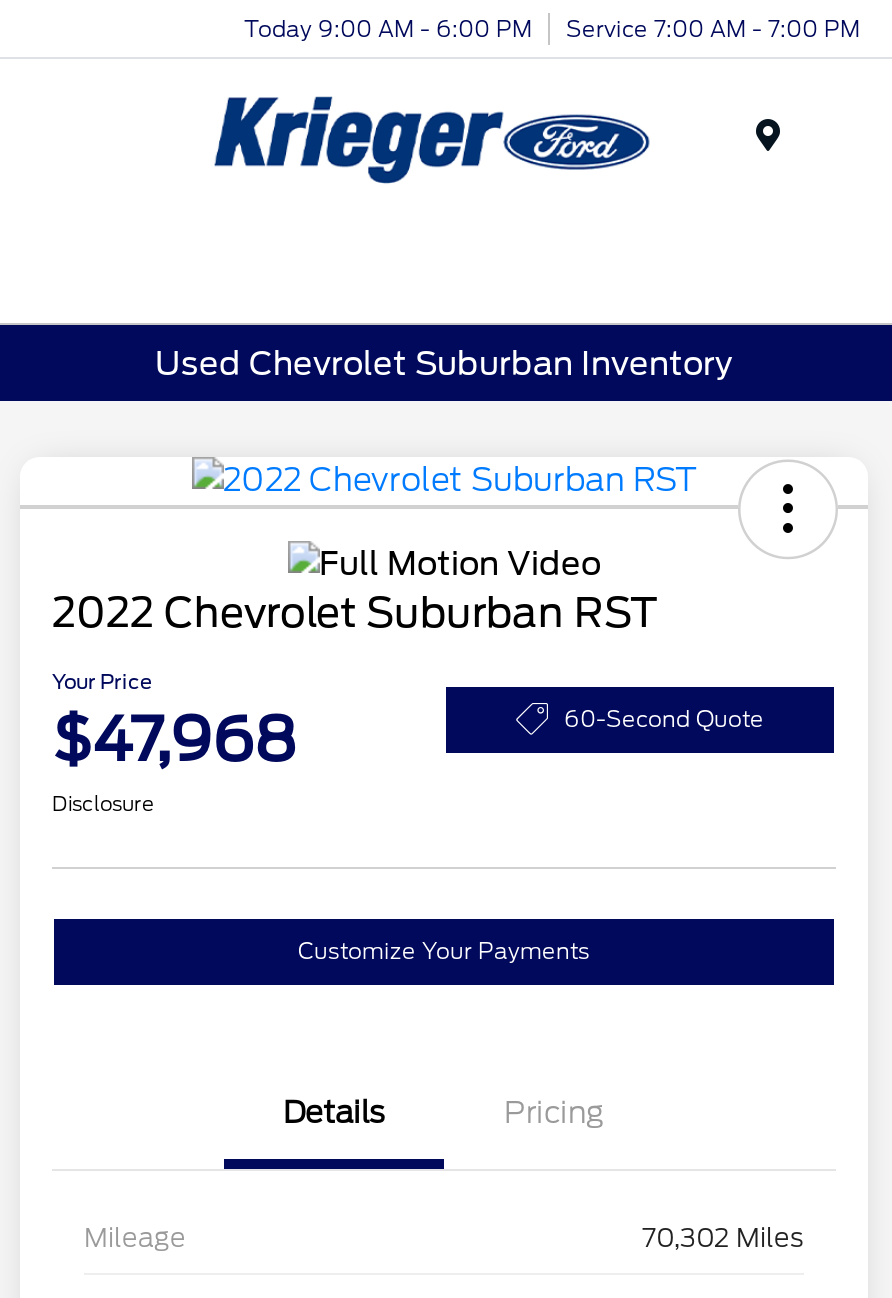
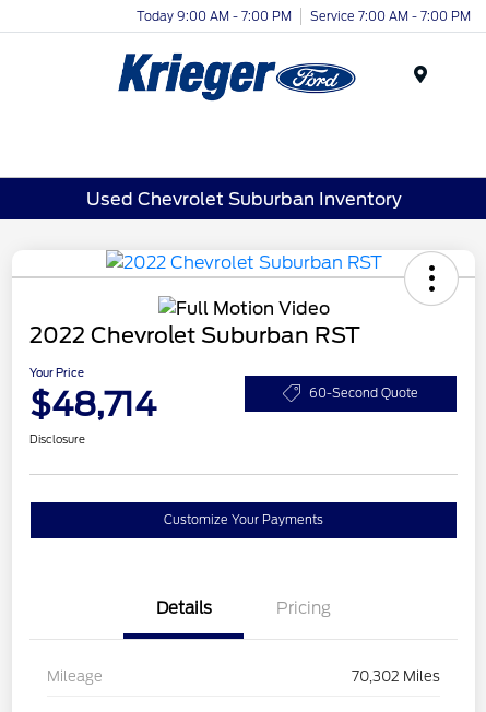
- Today 9:00 AM - 6:00 PM Service 7:00 AM - 7:00 PM
+ Today 9:00 AM - 7:00 PM Service 7:00 AM - 7:00 PM

- $47,968
+ $48,714
